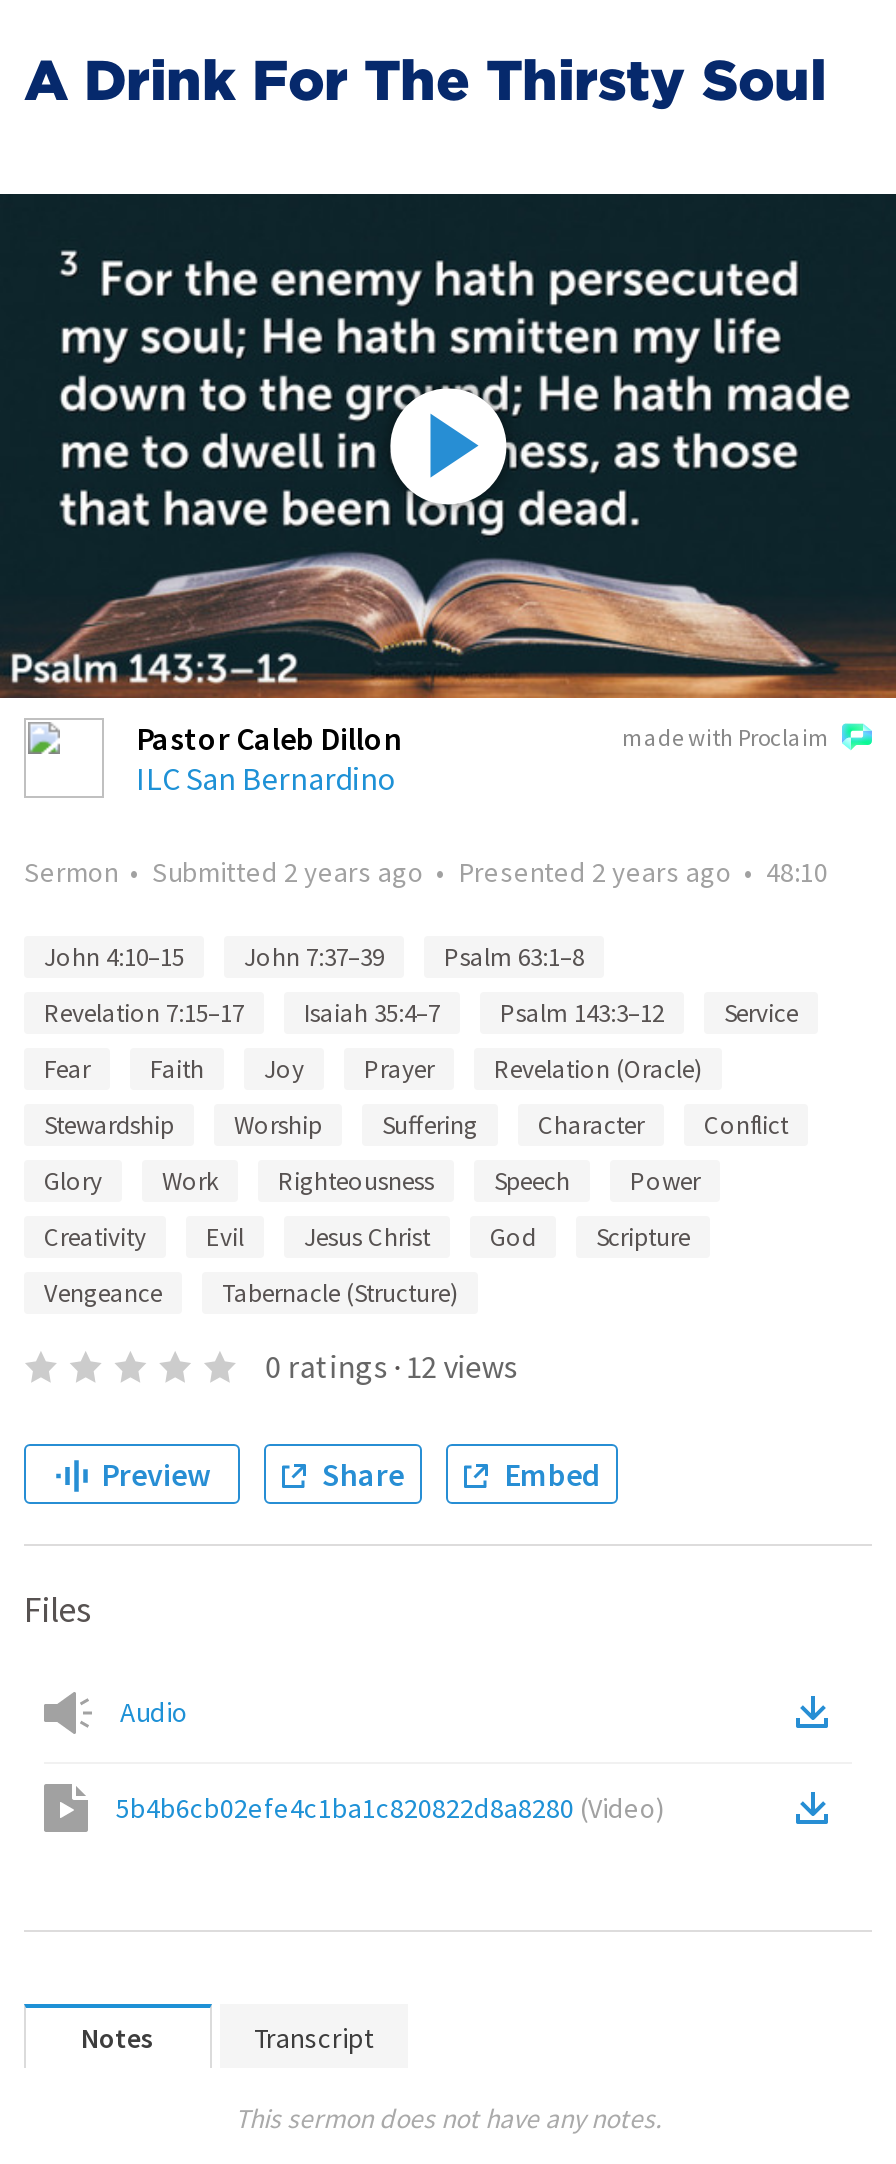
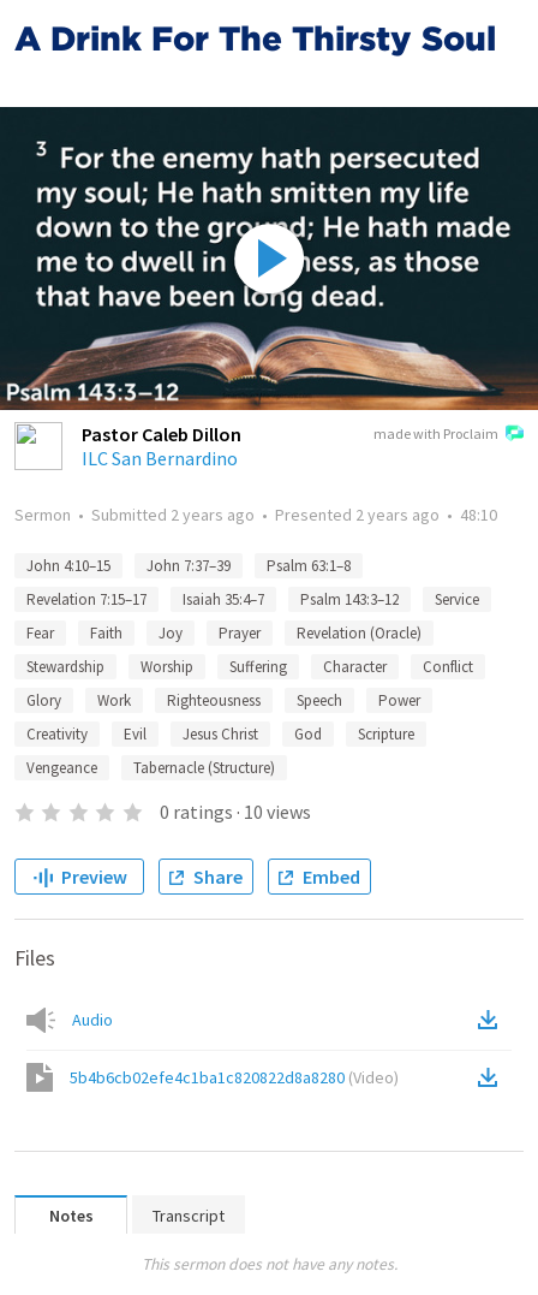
- 0 ratings · 12 views
+ 0 ratings · 10 views
